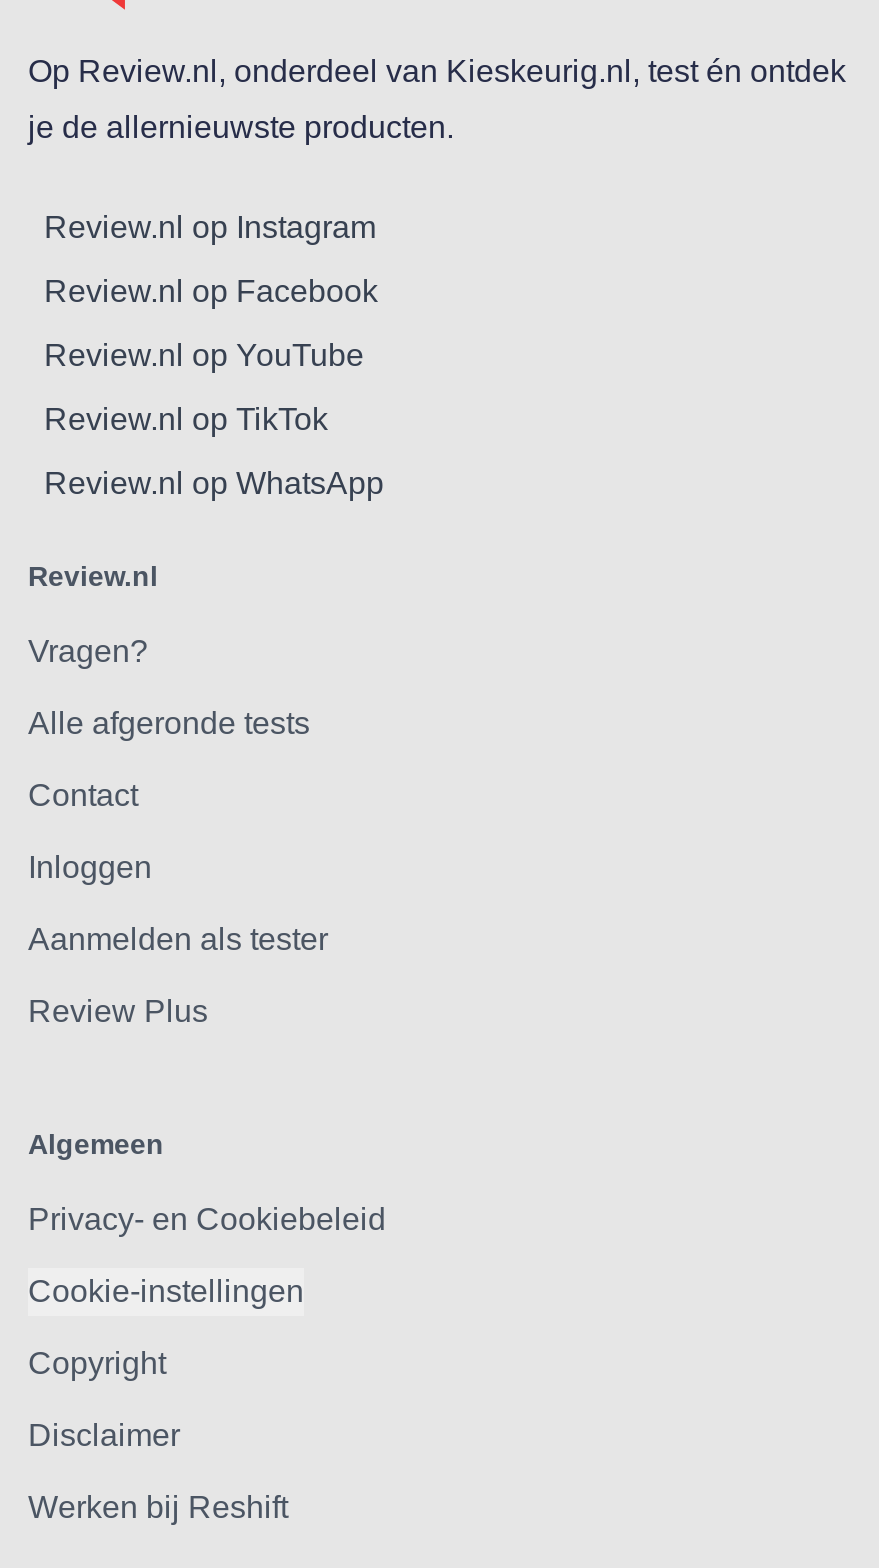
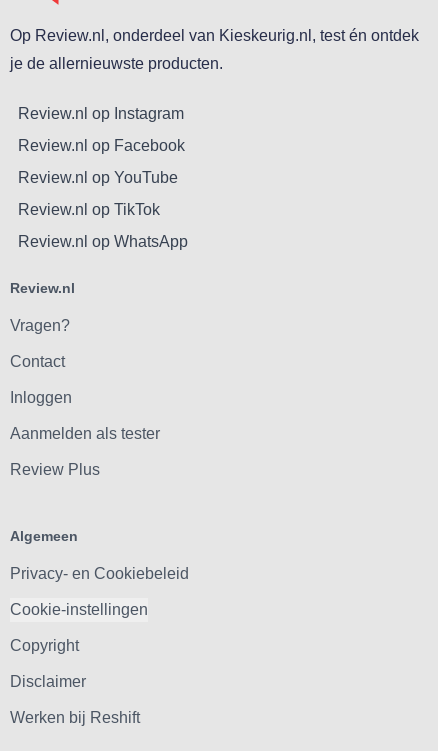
- Alle afgeronde tests
